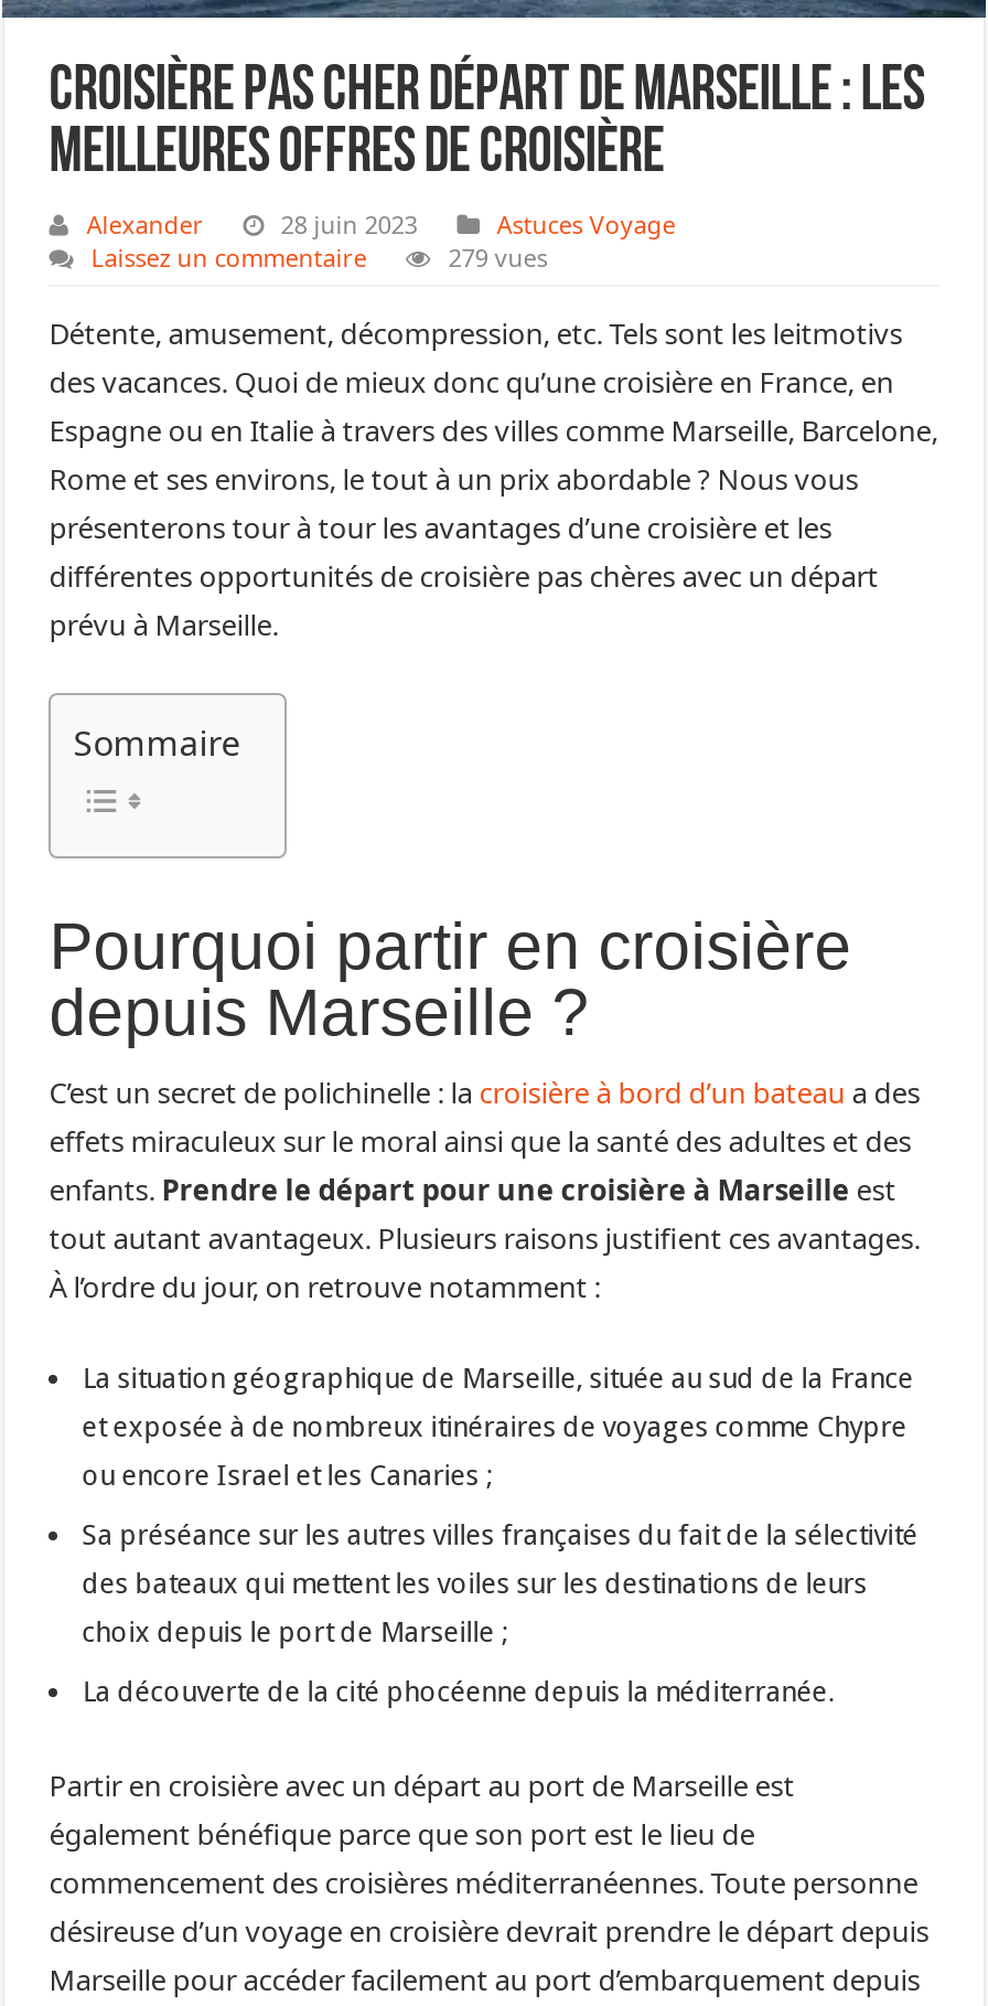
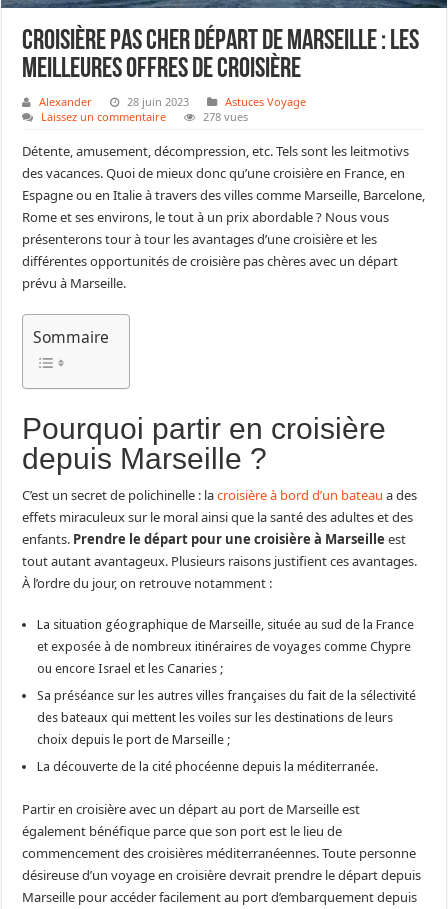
- 279 vues
+ 278 vues
